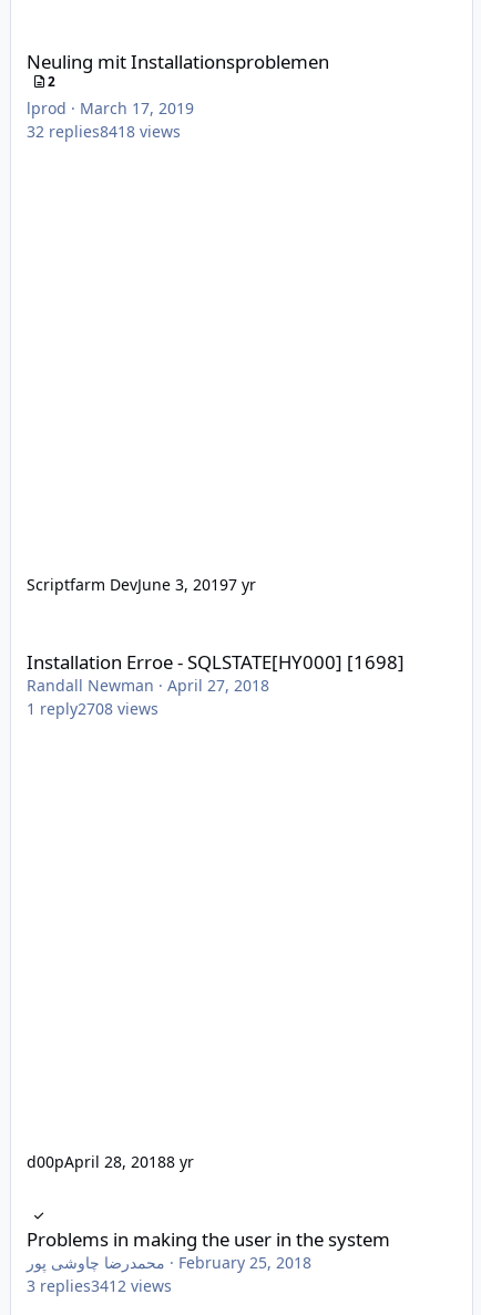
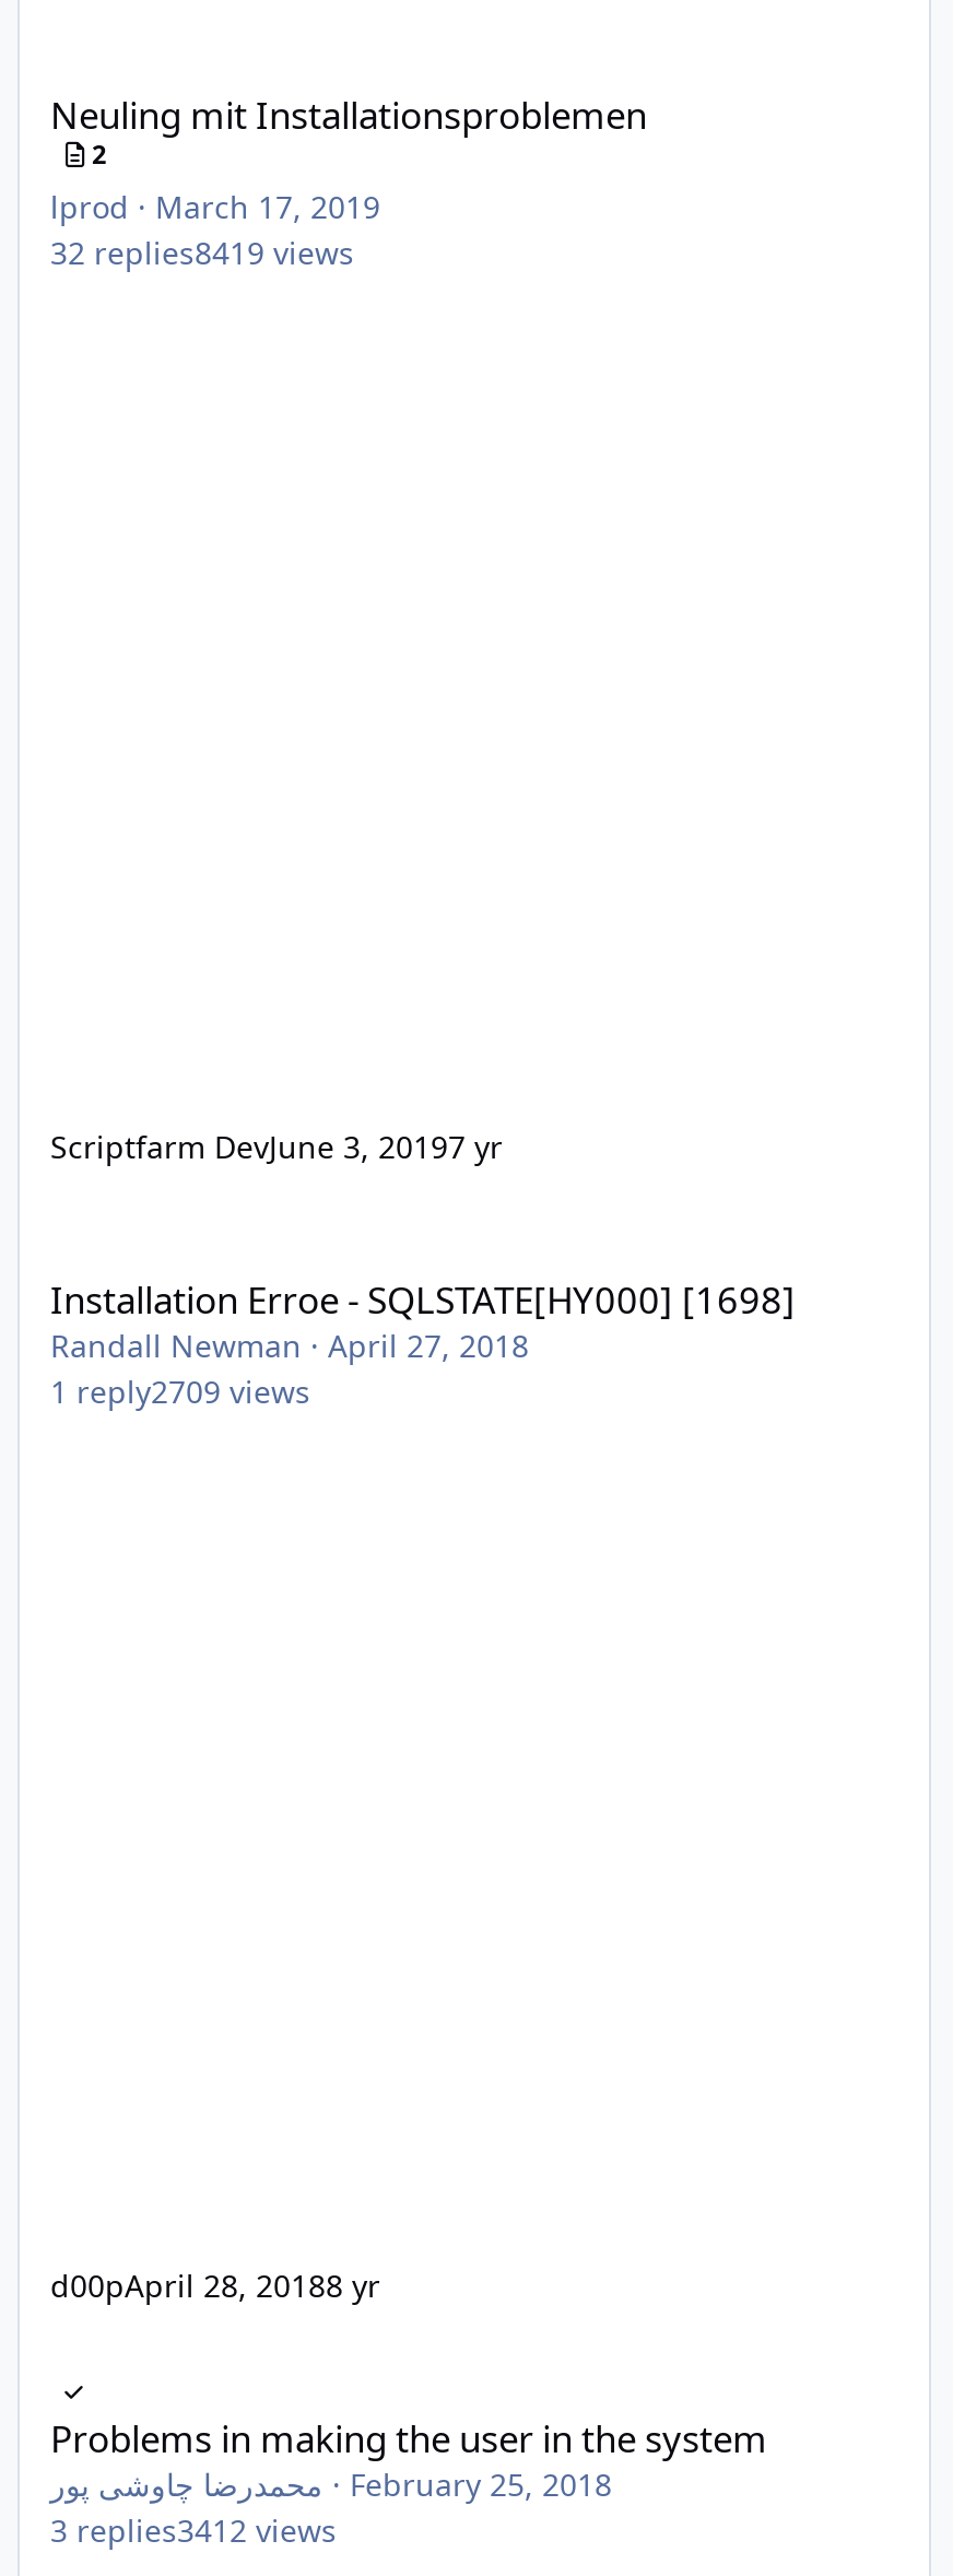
- 32 replies8418 views
+ 32 replies8419 views

- 1 reply2708 views
+ 1 reply2709 views
